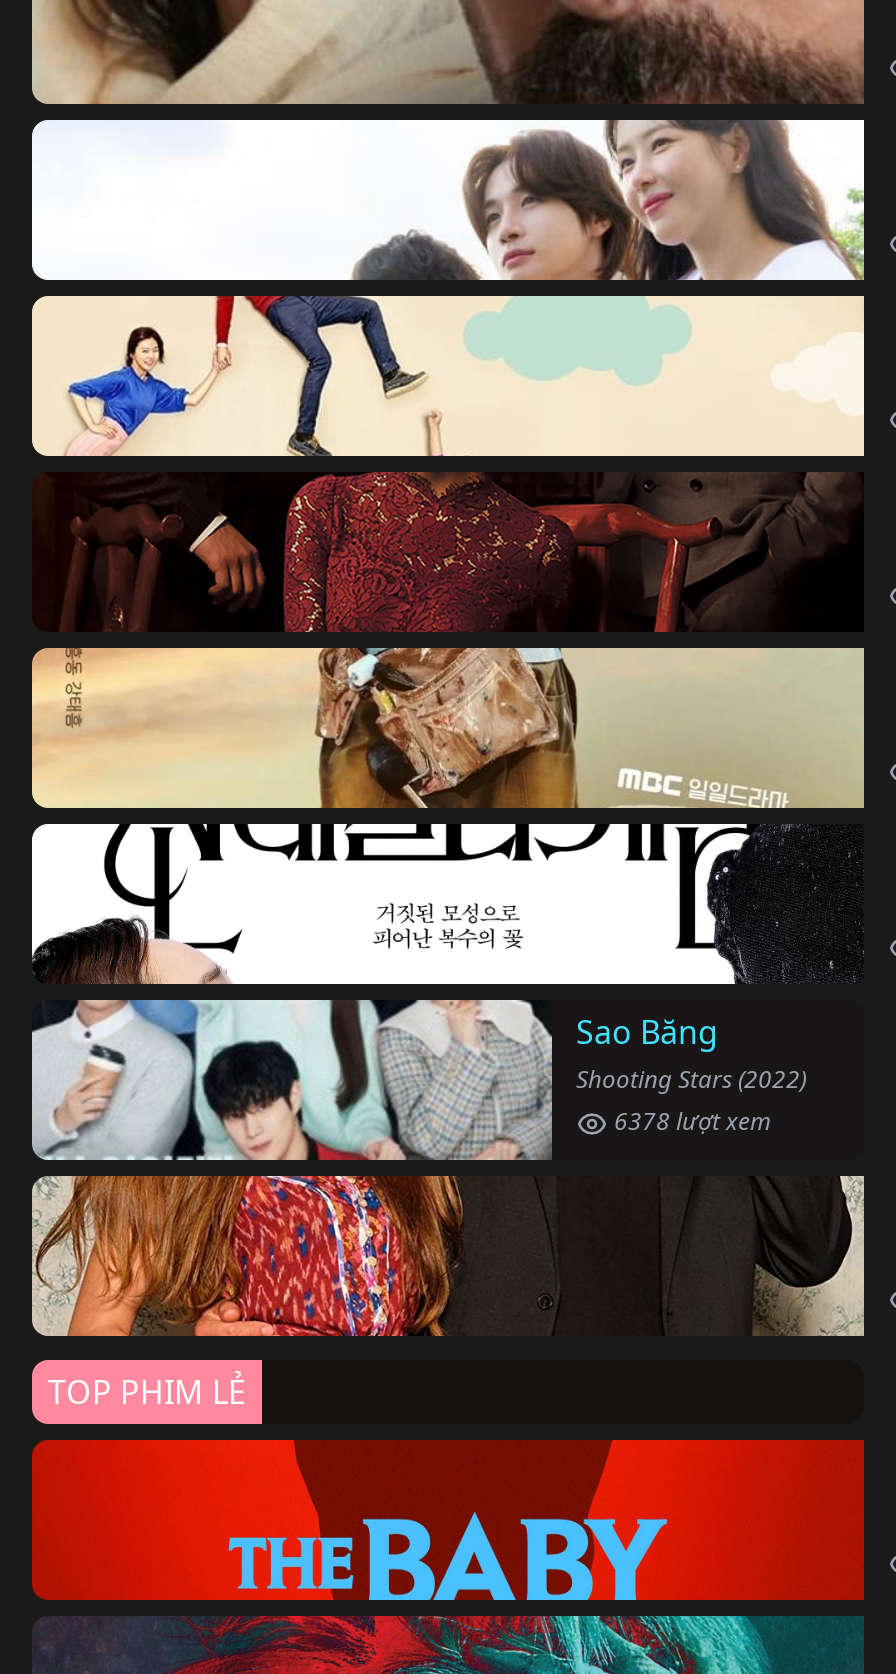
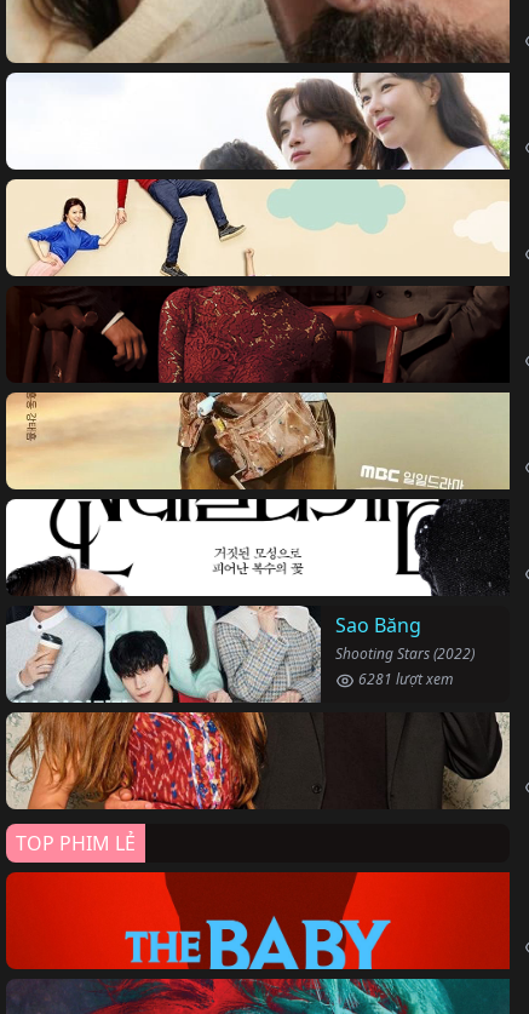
- 6378 lượt xem
+ 6281 lượt xem
